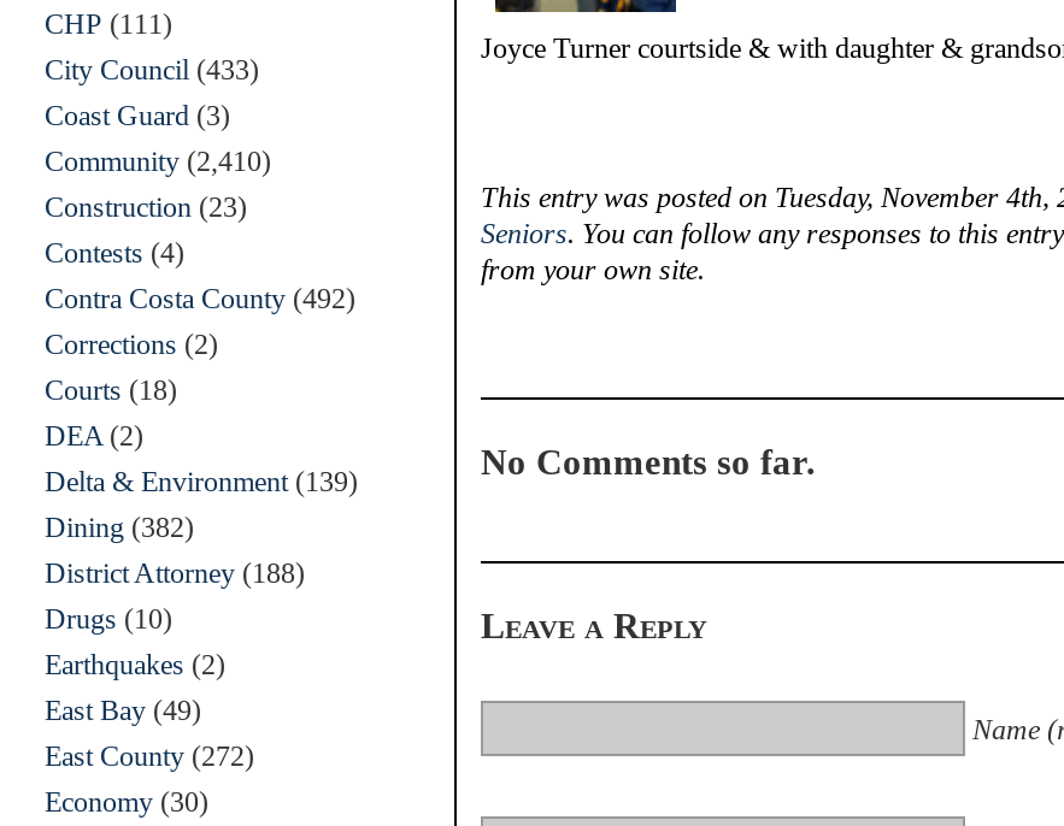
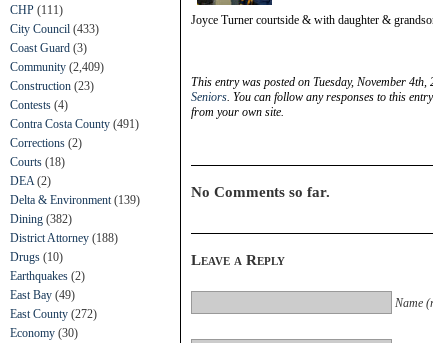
- Community (2,410)
+ Community (2,409)

- Contra Costa County (492)
+ Contra Costa County (491)
